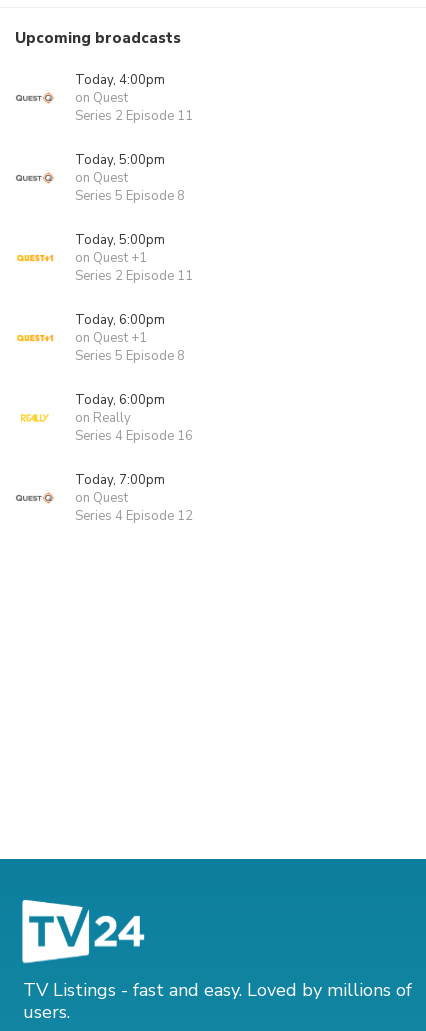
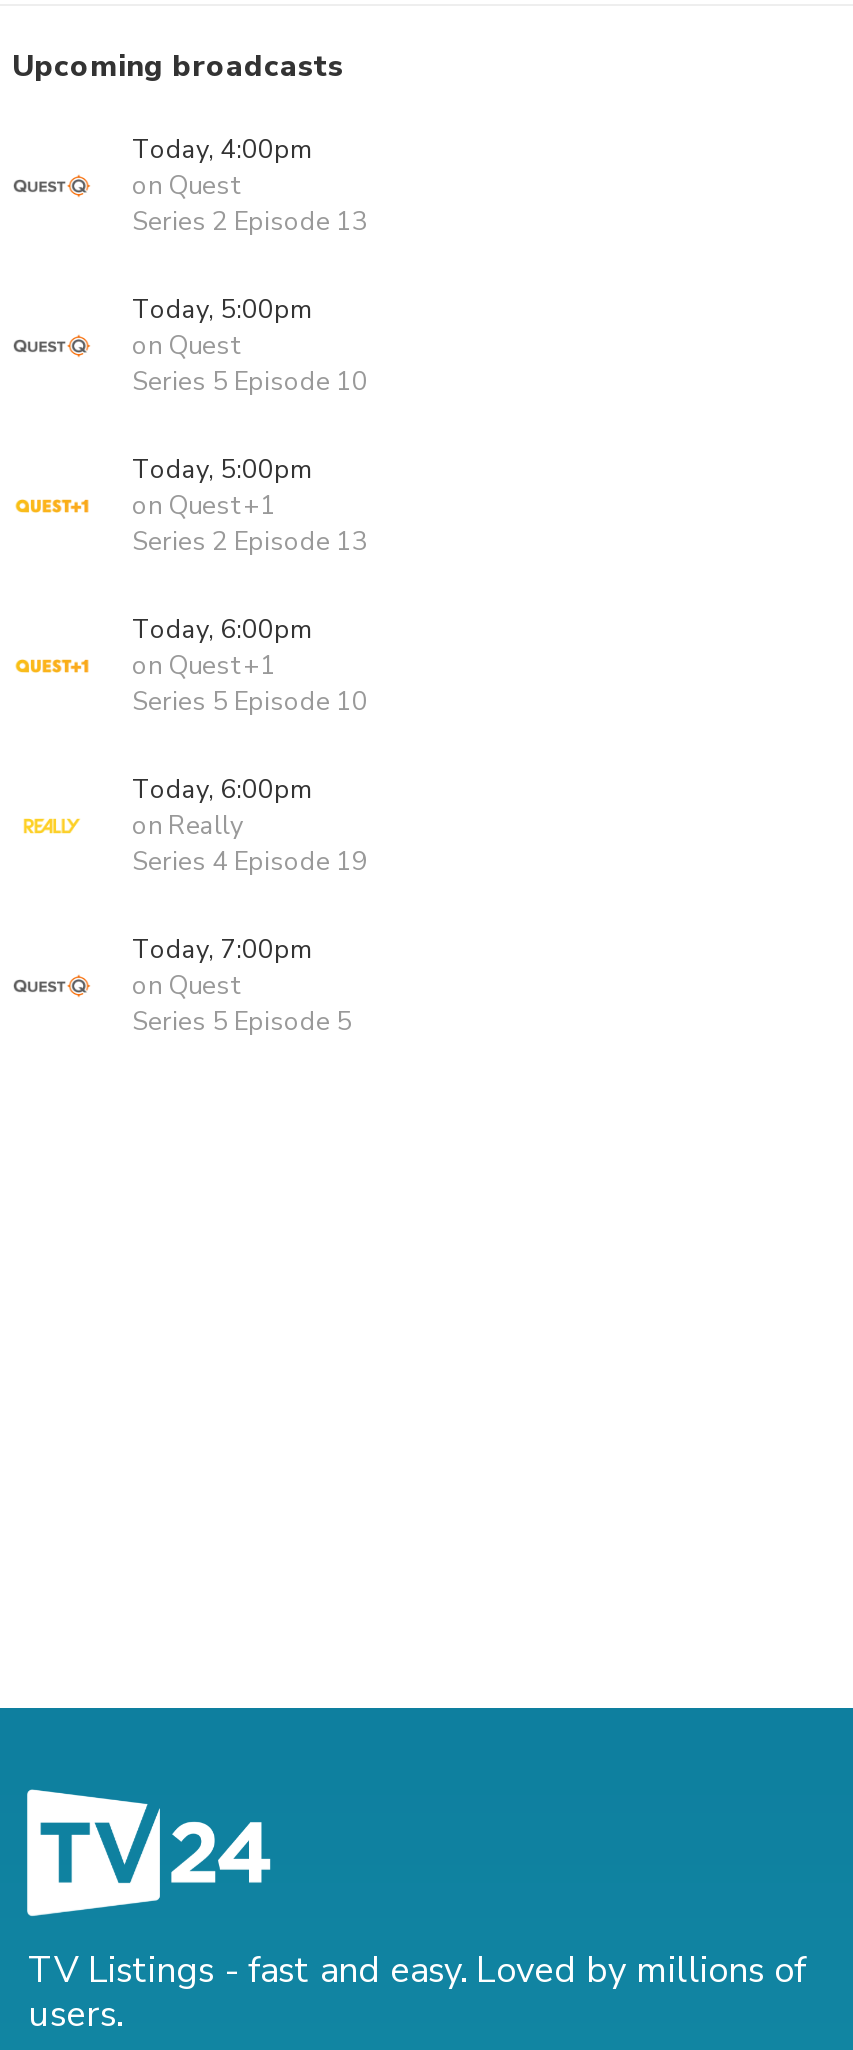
- Series 2 Episode 11
+ Series 2 Episode 13

- Series 5 Episode 8
+ Series 5 Episode 10

- Series 2 Episode 11
+ Series 2 Episode 13

- Series 5 Episode 8
+ Series 5 Episode 10

- Series 4 Episode 16
+ Series 4 Episode 19

- Series 4 Episode 12
+ Series 5 Episode 5
